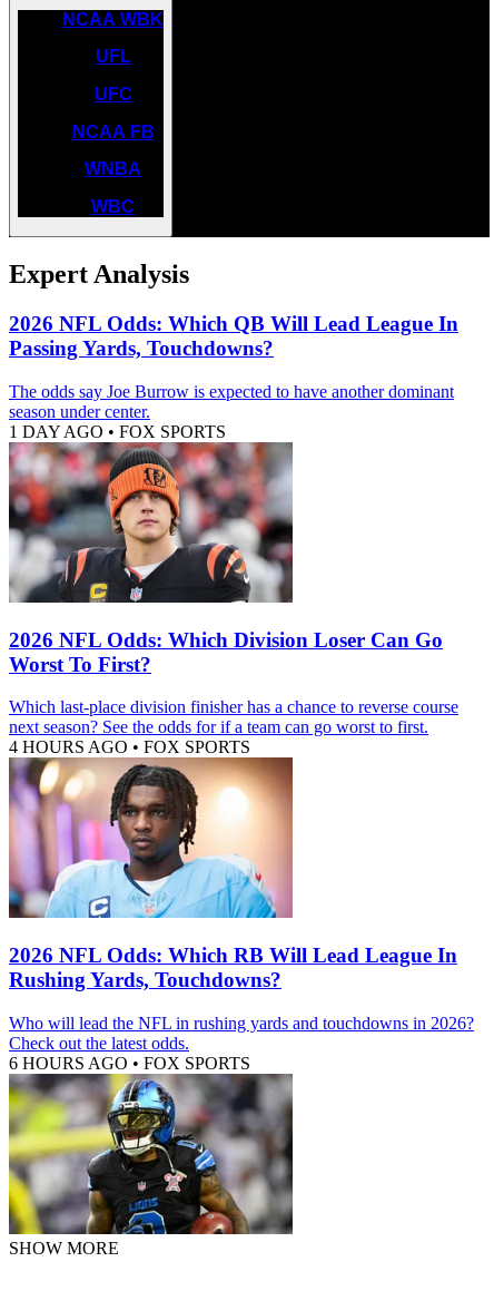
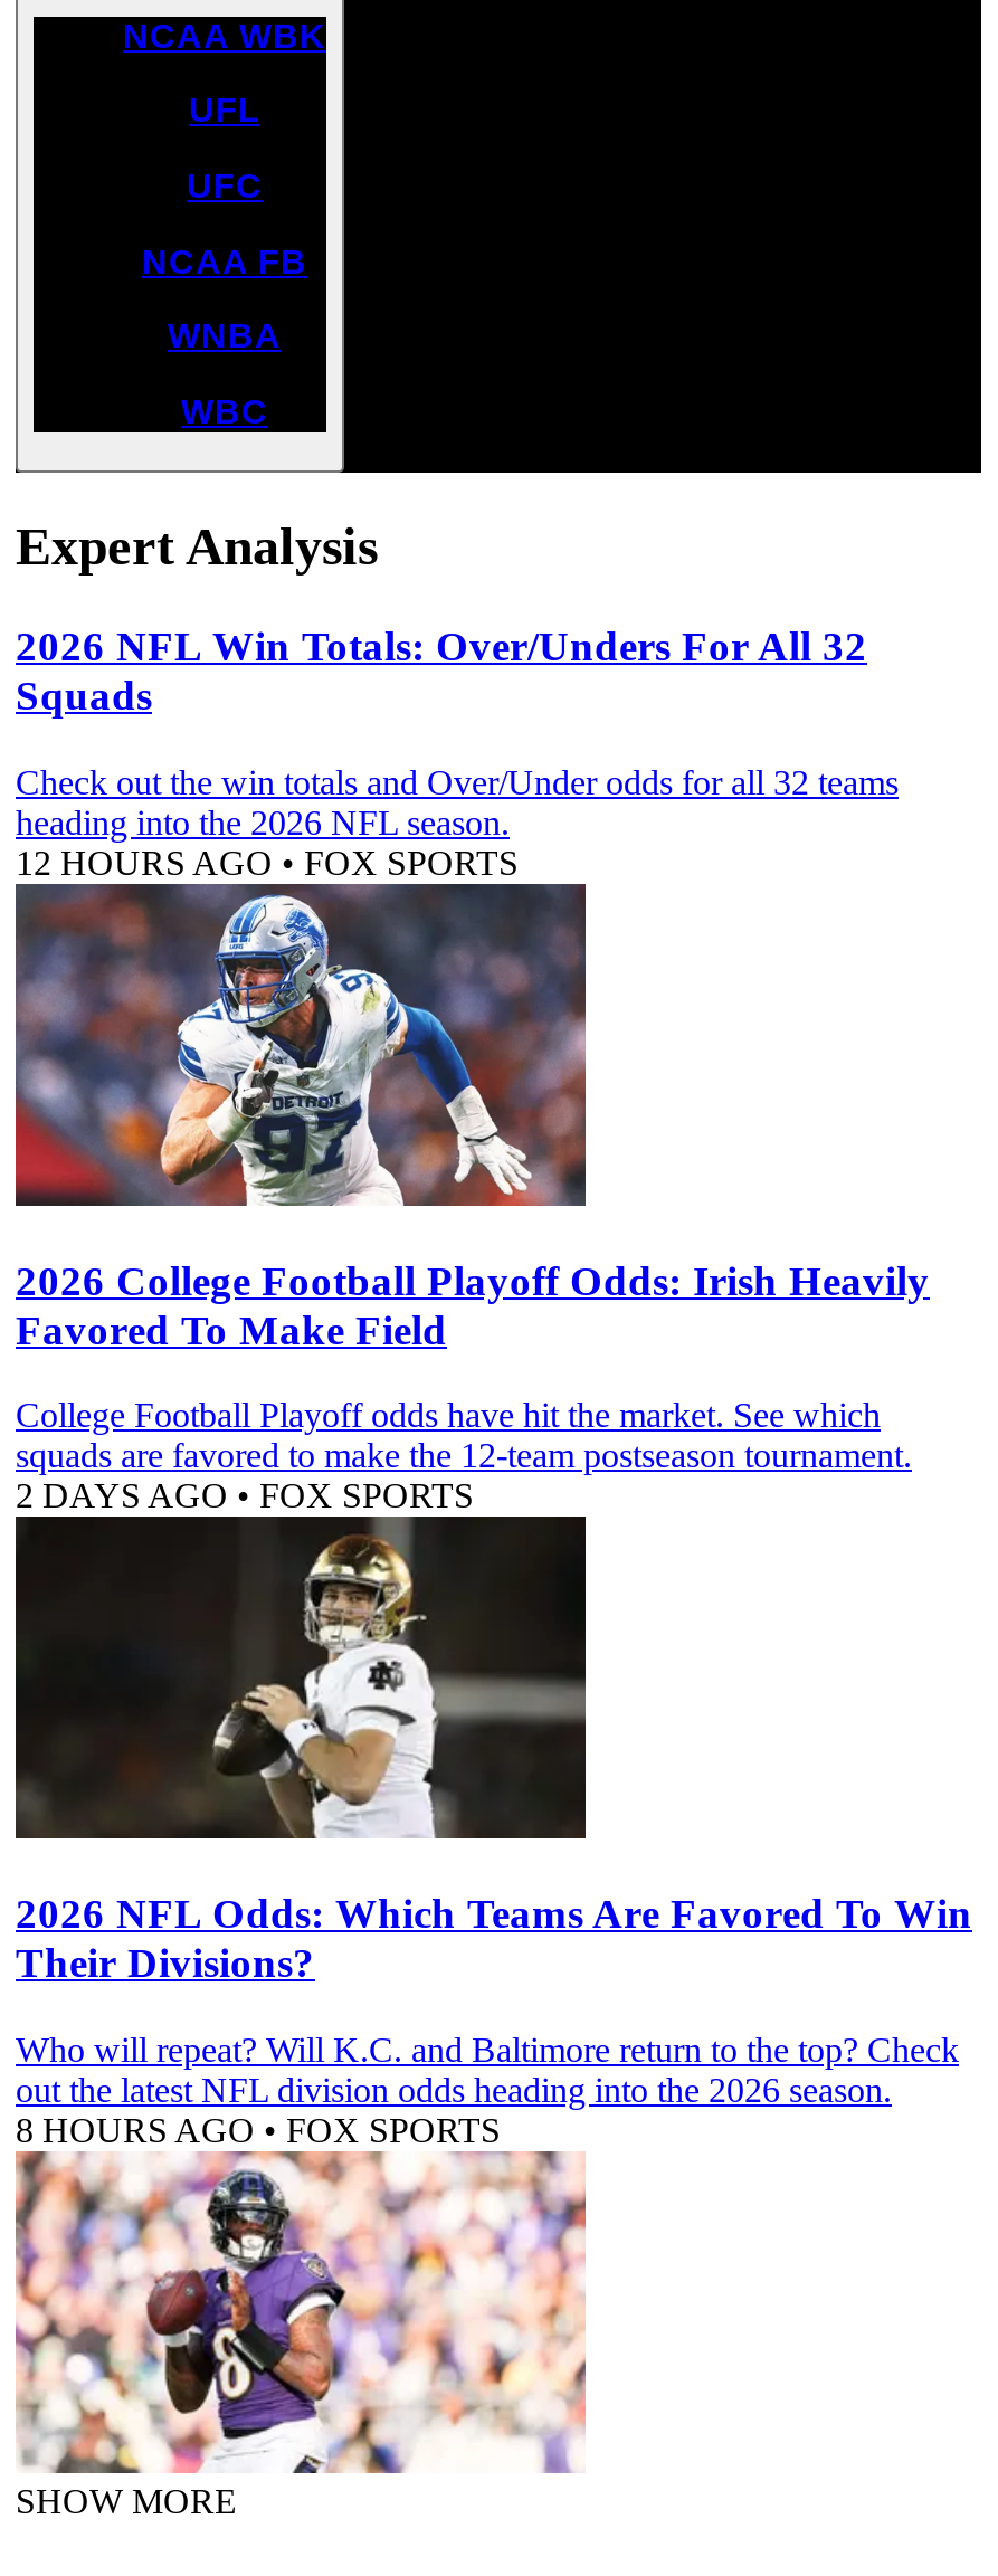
- 2026 NFL Odds: Which QB Will Lead League In
- Passing Yards, Touchdowns?
+ 2026 NFL Win Totals: Over/Unders For All 32
+ Squads

- The odds say Joe Burrow is expected to have another dominant
- season under center.
- 1 DAY AGO • FOX SPORTS
+ Check out the win totals and Over/Under odds for all 32 teams
+ heading into the 2026 NFL season.
+ 12 HOURS AGO • FOX SPORTS

- [image]
- 2026 NFL Odds: Which Division Loser Can Go
- Worst To First?
+ [image]
+ 2026 College Football Playoff Odds: Irish Heavily
+ Favored To Make Field

- [image]
- Which last-place division finisher has a chance to reverse course
- next season? See the odds for if a team can go worst to first.
- 4 HOURS AGO • FOX SPORTS
+ [image]
+ College Football Playoff odds have hit the market. See which
+ squads are favored to make the 12-team postseason tournament.
+ 2 DAYS AGO • FOX SPORTS

- 2026 NFL Odds: Which RB Will Lead League In
- Rushing Yards, Touchdowns?
+ 2026 NFL Odds: Which Teams Are Favored To Win
+ Their Divisions?

- Who will lead the NFL in rushing yards and touchdowns in 2026?
- Check out the latest odds.
- 6 HOURS AGO • FOX SPORTS
+ Who will repeat? Will K.C. and Baltimore return to the top? Check
+ out the latest NFL division odds heading into the 2026 season.
+ 8 HOURS AGO • FOX SPORTS

- [image]
+ [image]
